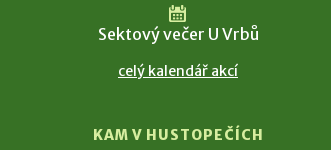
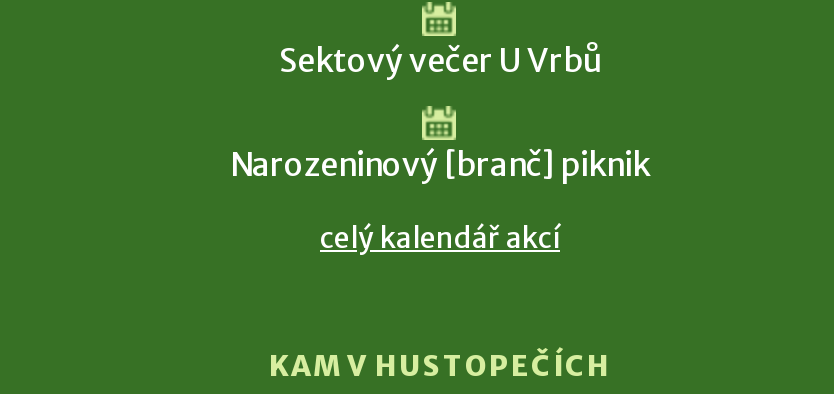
+ Narozeninový [branč] piknik
